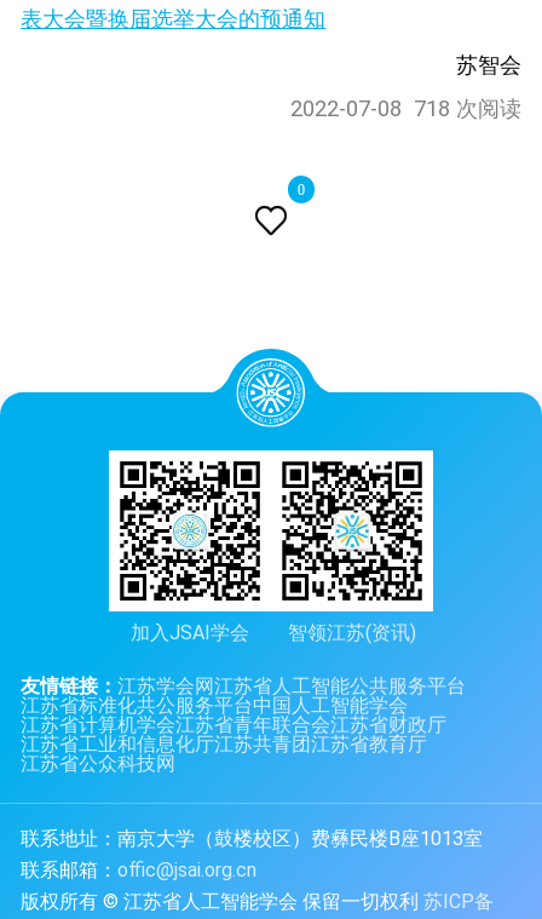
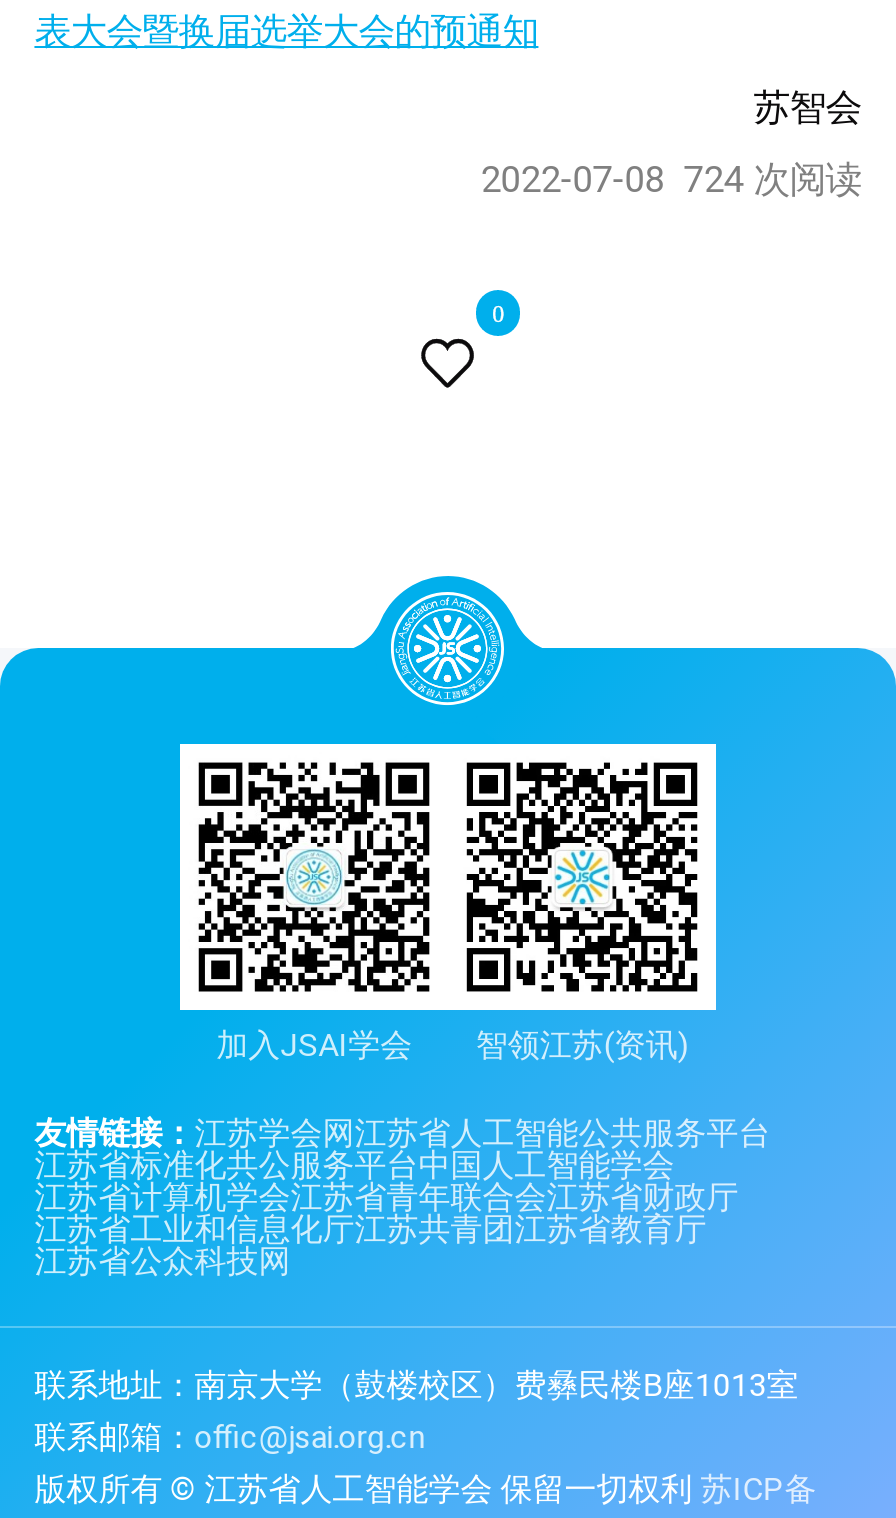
- 2022-07-08 718 次阅读
+ 2022-07-08 724 次阅读
